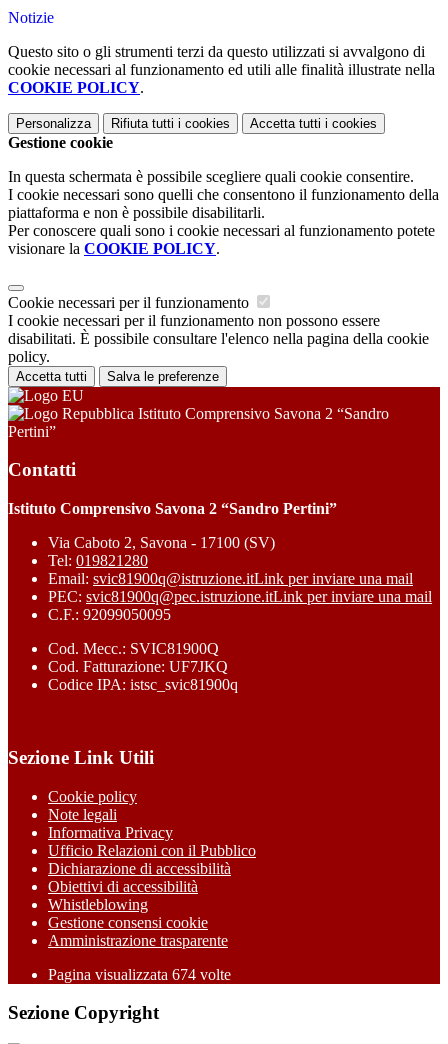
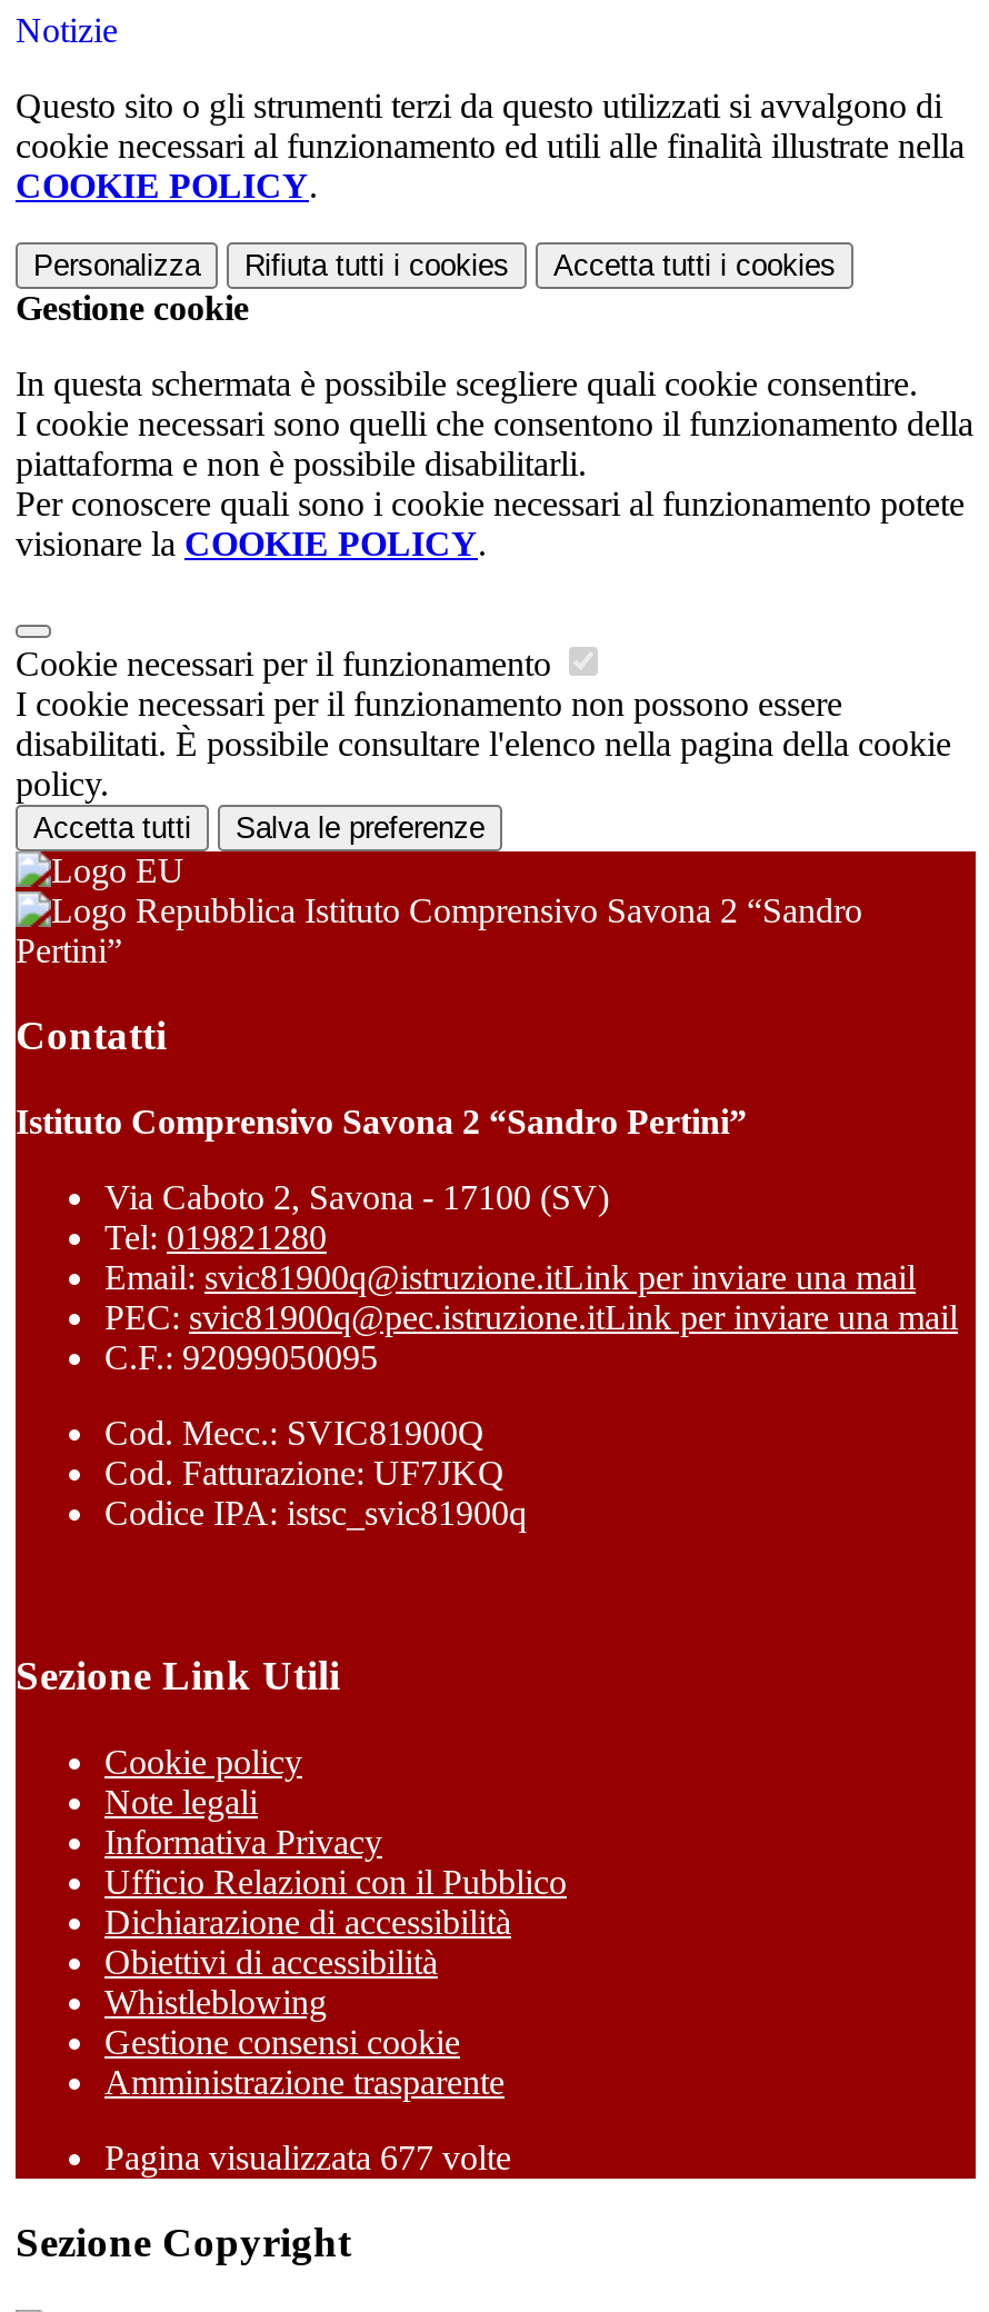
- Pagina visualizzata 674 volte
+ Pagina visualizzata 677 volte
